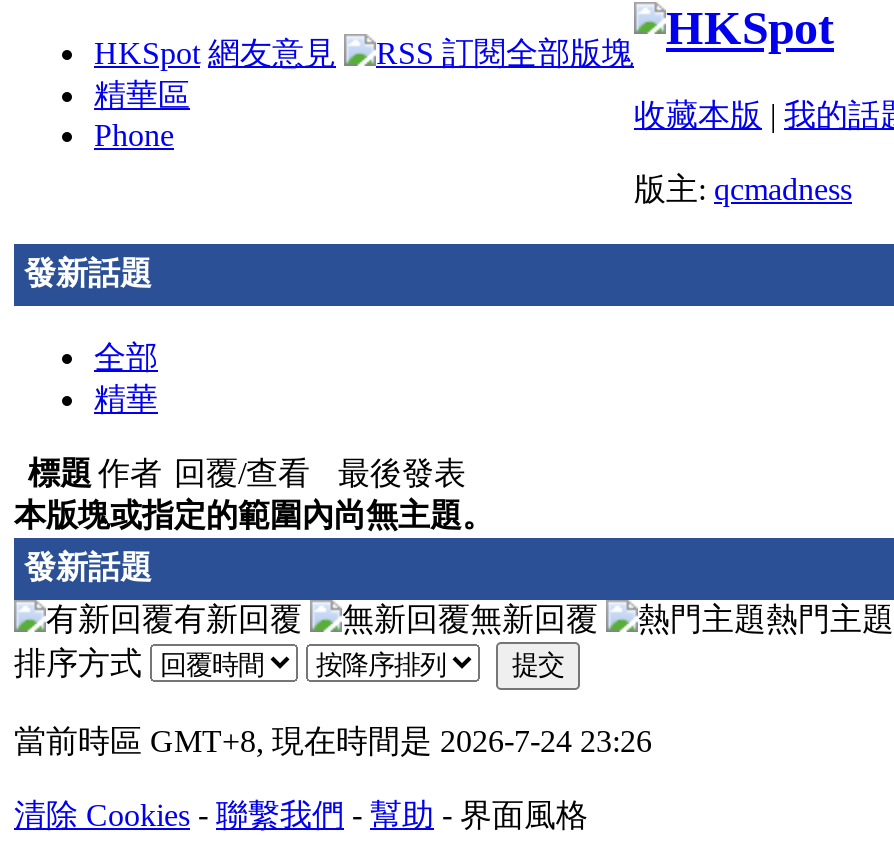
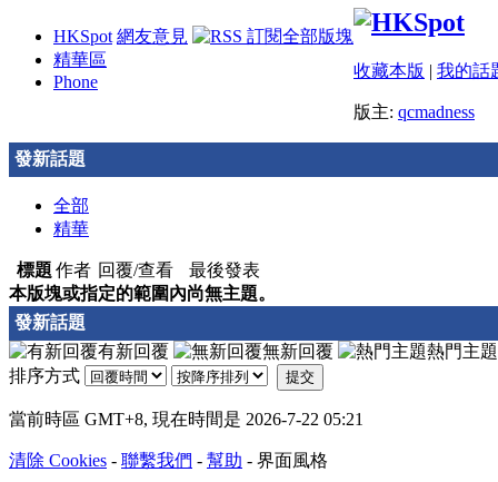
- 當前時區 GMT+8, 現在時間是 2026-7-24 23:26
+ 當前時區 GMT+8, 現在時間是 2026-7-22 05:21
